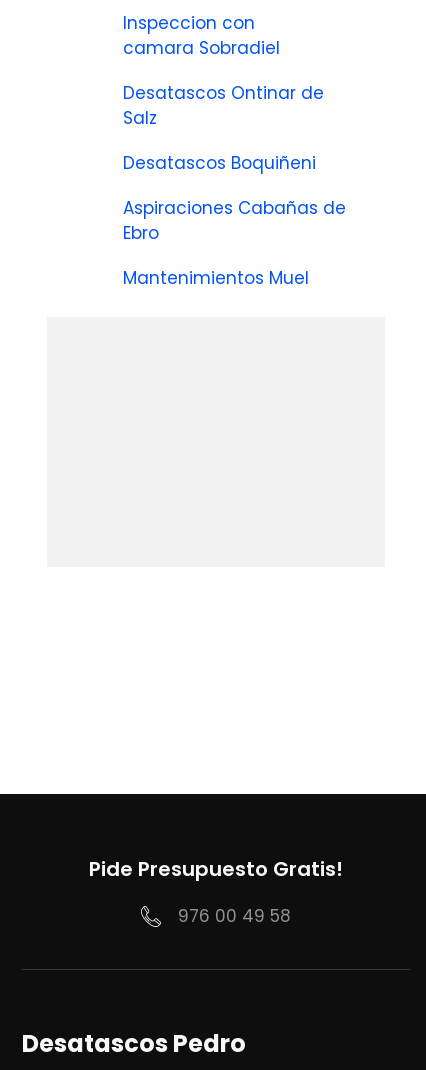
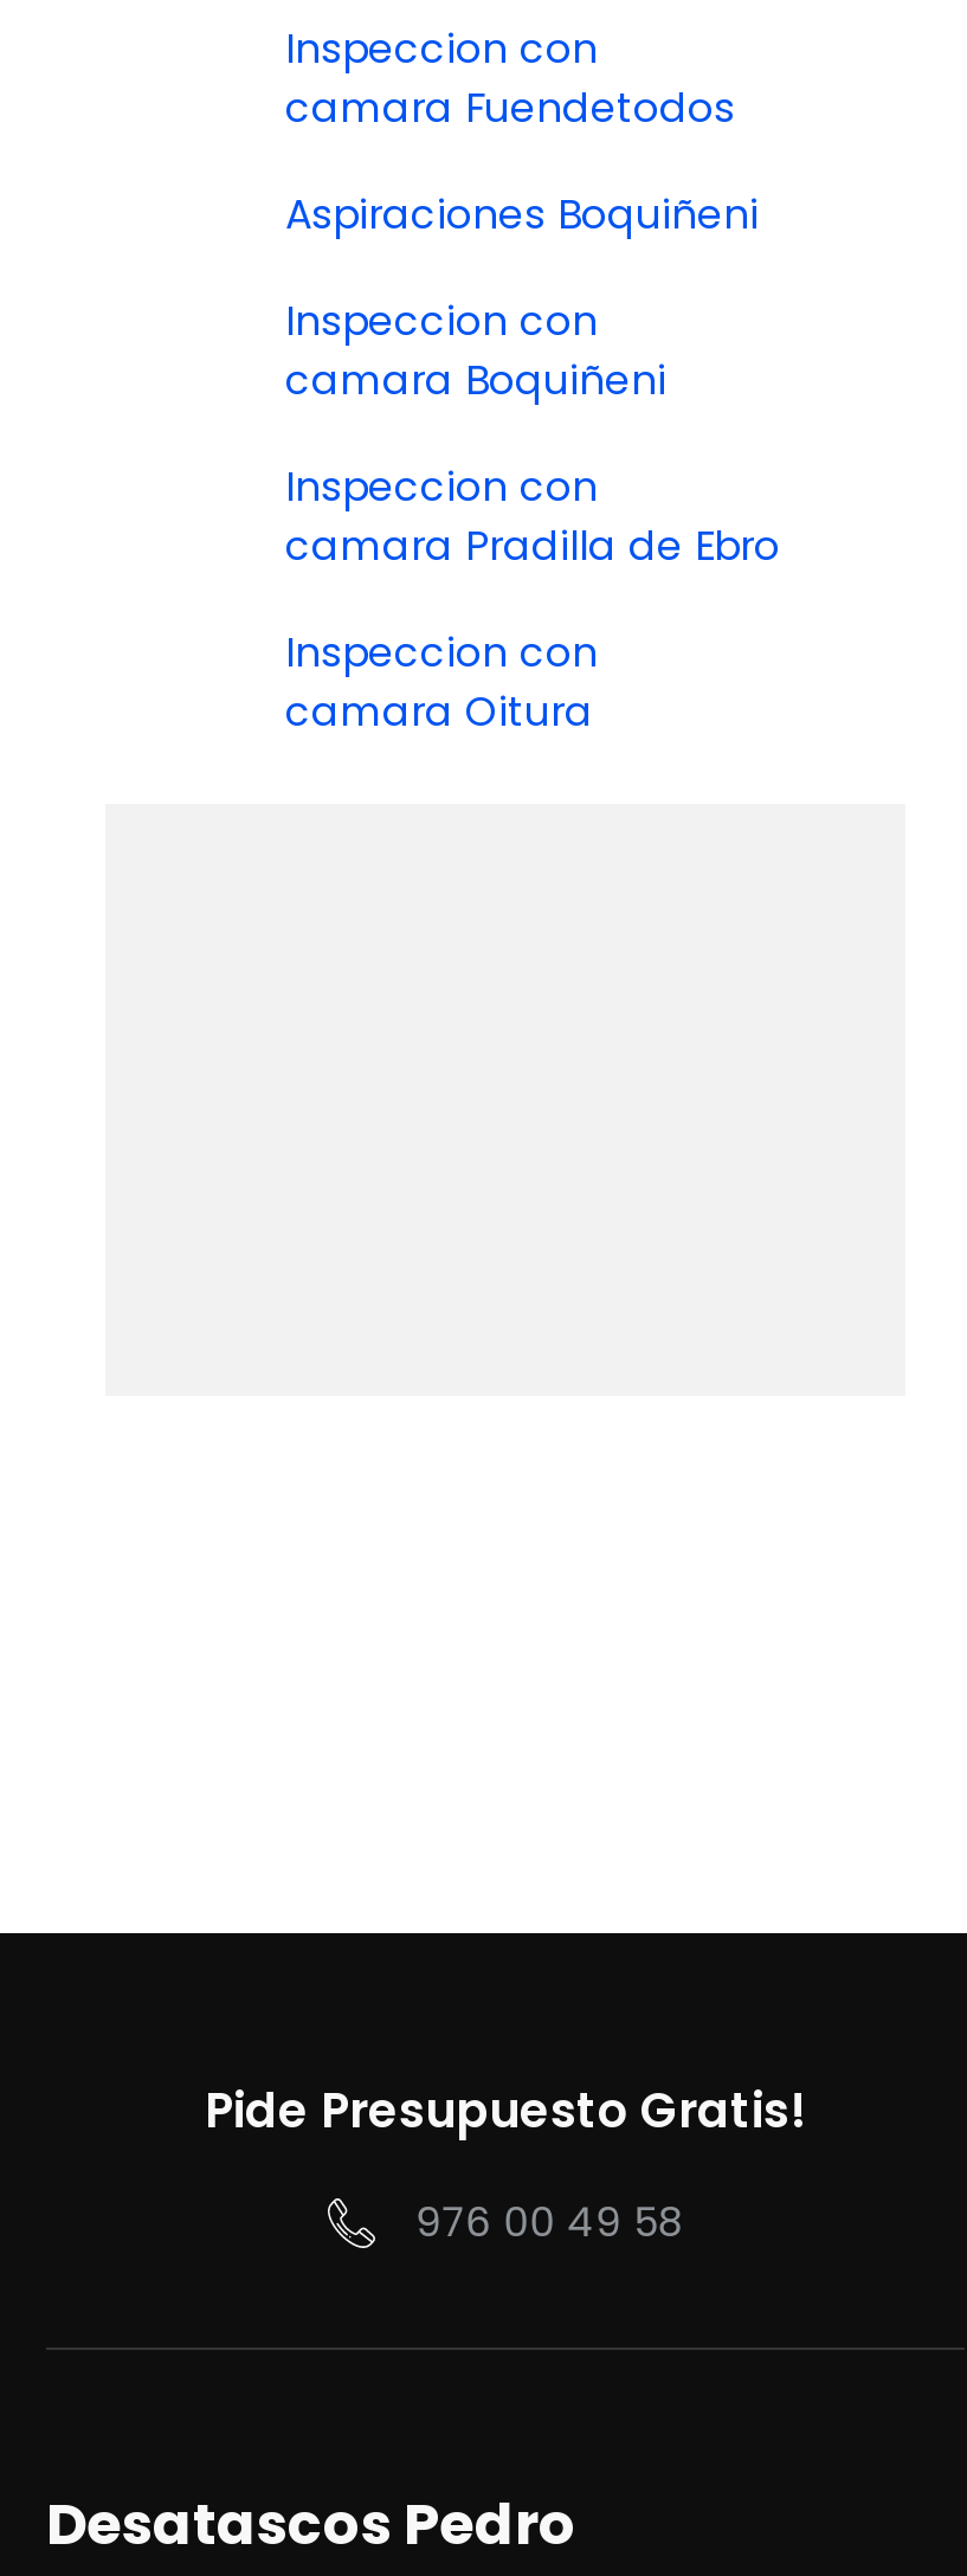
- camara Sobradiel
+ camara Fuendetodos

- Desatascos Ontinar de
- Salz
+ Aspiraciones Boquiñeni

- Desatascos Boquiñeni
+ Inspeccion con
+ camara Boquiñeni

- Aspiraciones Cabañas de
- Ebro
+ Inspeccion con
+ camara Pradilla de Ebro

- Mantenimientos Muel
+ Inspeccion con
+ camara Oitura
